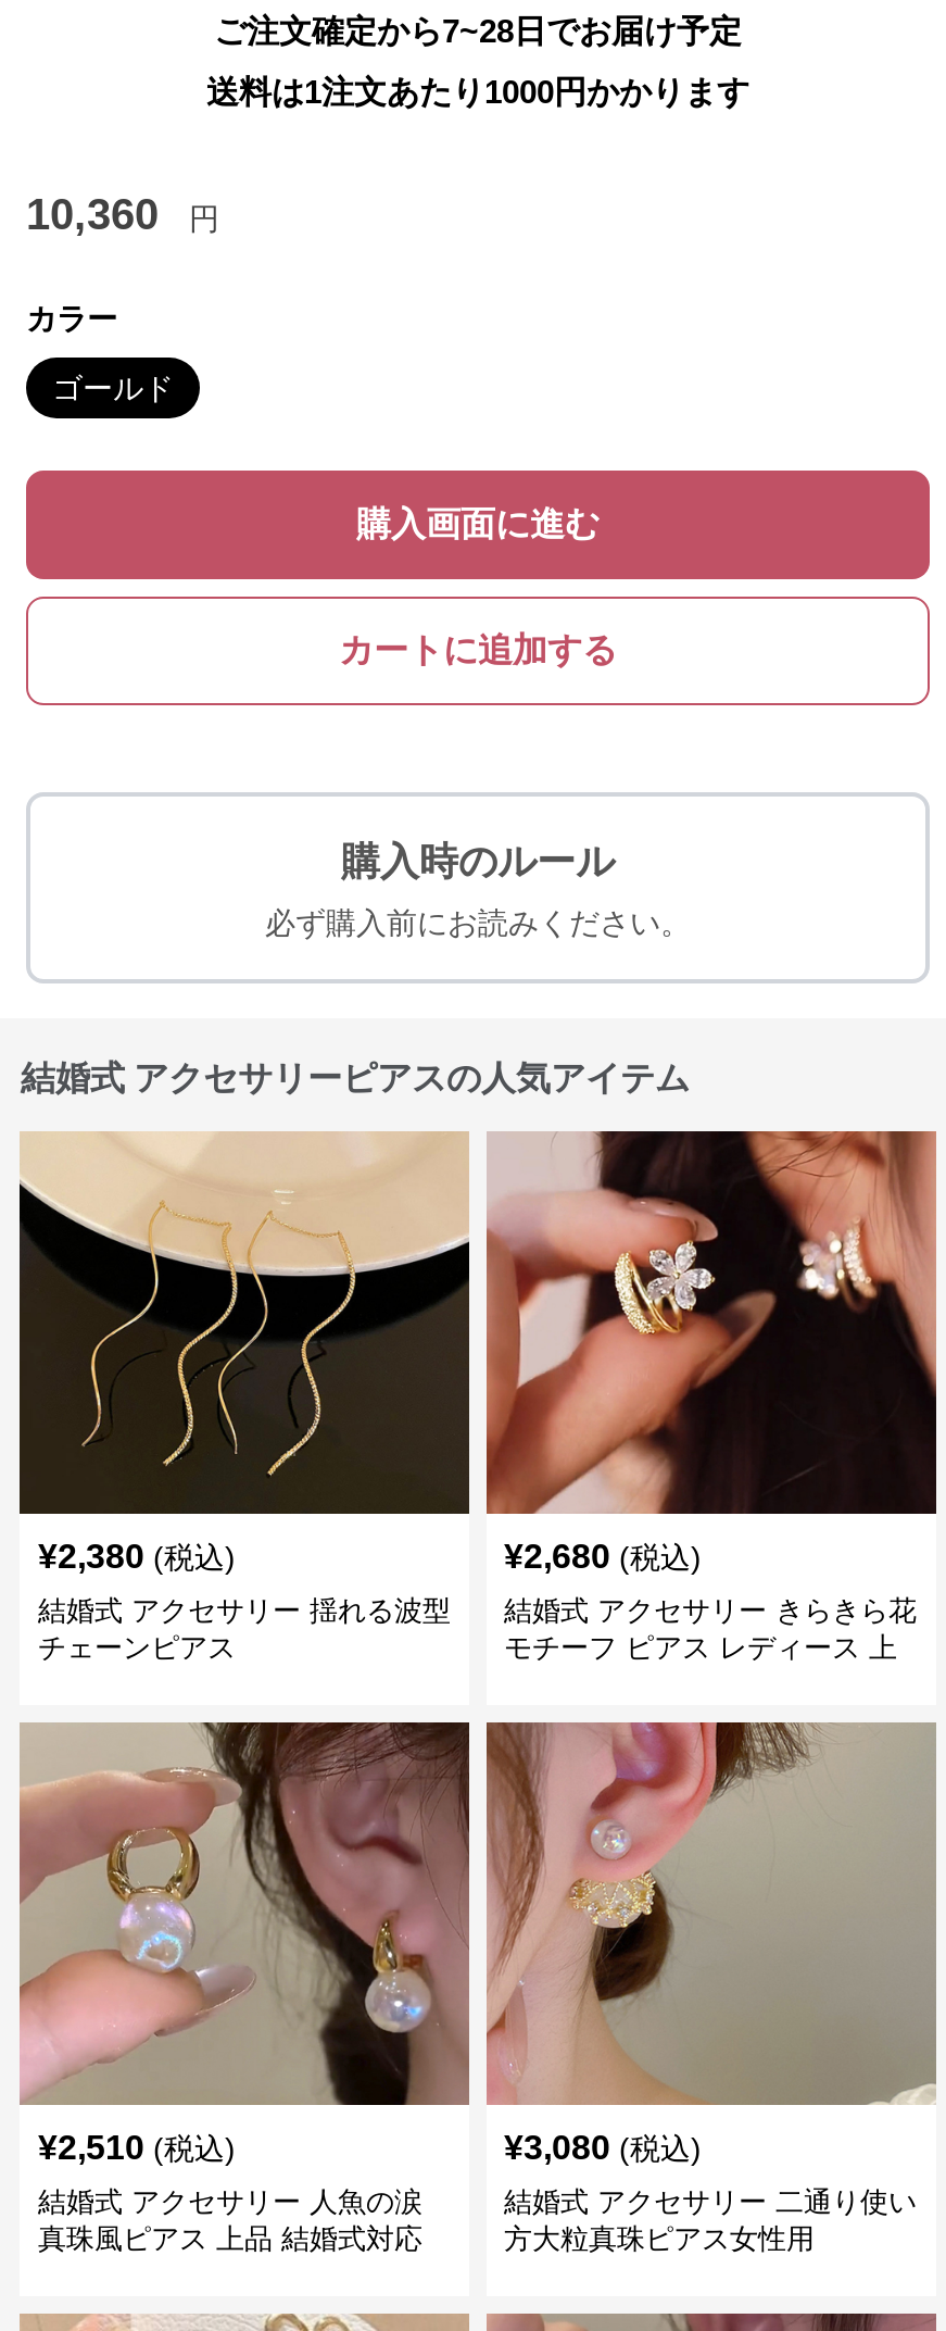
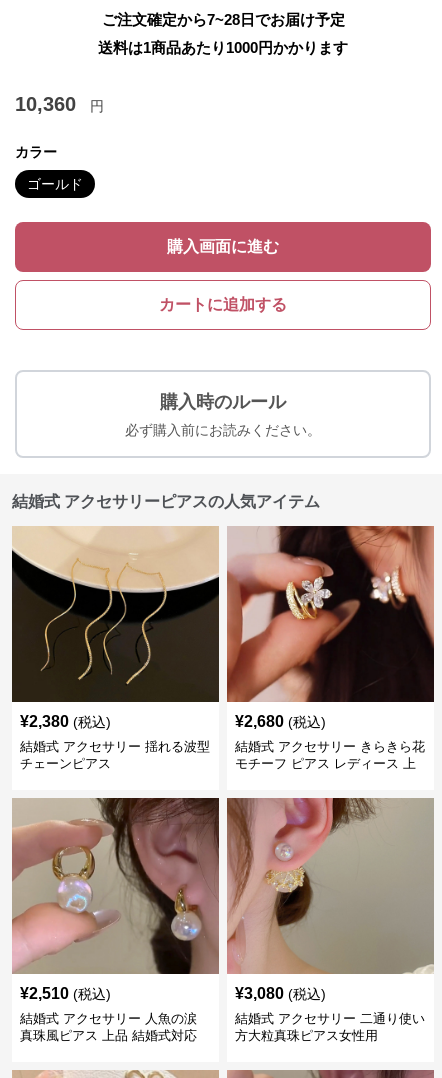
- 送料は1注文あたり1000円かかります
+ 送料は1商品あたり1000円かかります
